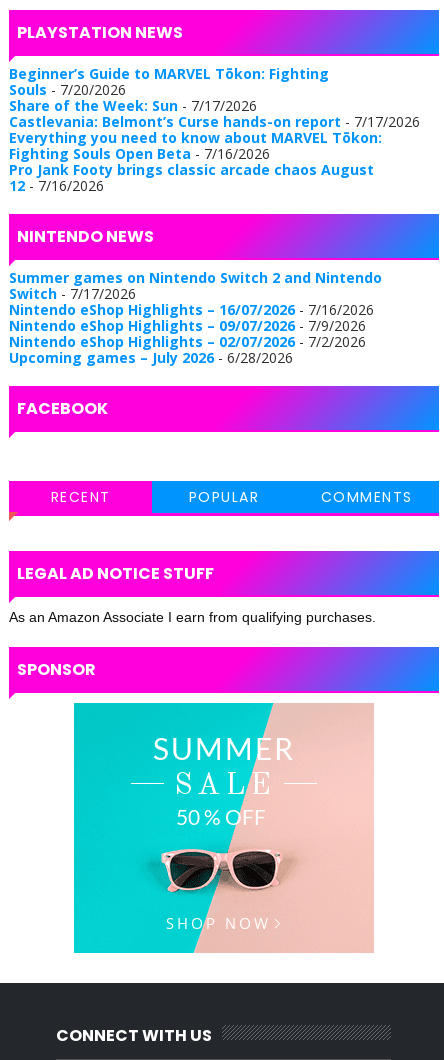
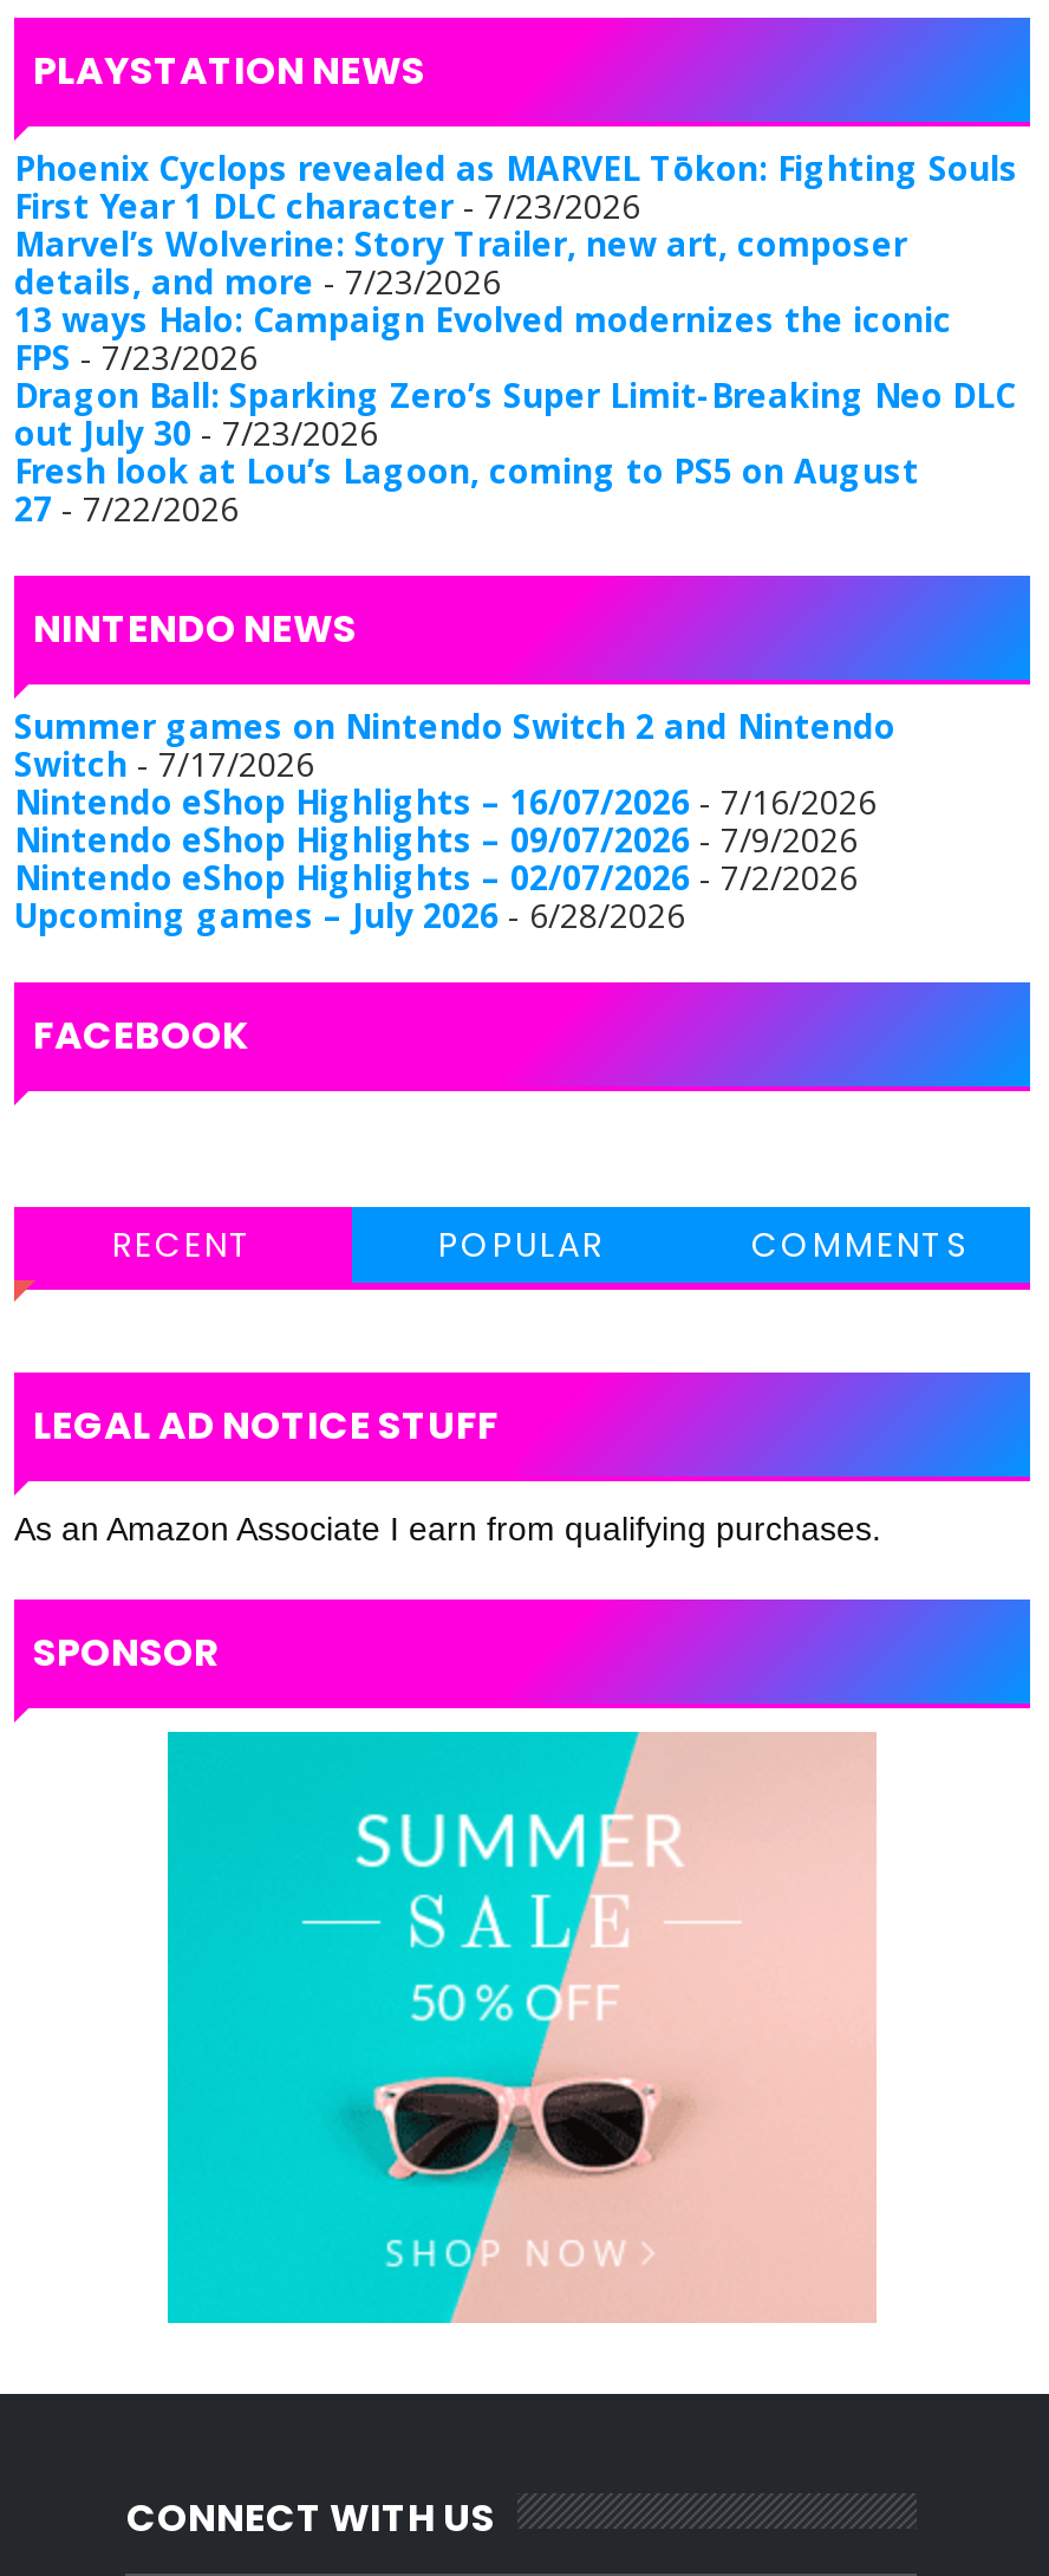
- Beginner’s Guide to MARVEL Tōkon: Fighting
- Souls - 7/20/2026
- Share of the Week: Sun - 7/17/2026
- Castlevania: Belmont’s Curse hands-on report - 7/17/2026
- Everything you need to know about MARVEL Tōkon:
- Fighting Souls Open Beta - 7/16/2026
- Pro Jank Footy brings classic arcade chaos August
- 12 - 7/16/2026
+ Phoenix Cyclops revealed as MARVEL Tōkon: Fighting Souls
+ First Year 1 DLC character - 7/23/2026
+ Marvel’s Wolverine: Story Trailer, new art, composer
+ details, and more - 7/23/2026
+ 13 ways Halo: Campaign Evolved modernizes the iconic
+ FPS - 7/23/2026
+ Dragon Ball: Sparking Zero’s Super Limit-Breaking Neo DLC
+ out July 30 - 7/23/2026
+ Fresh look at Lou’s Lagoon, coming to PS5 on August
+ 27 - 7/22/2026
